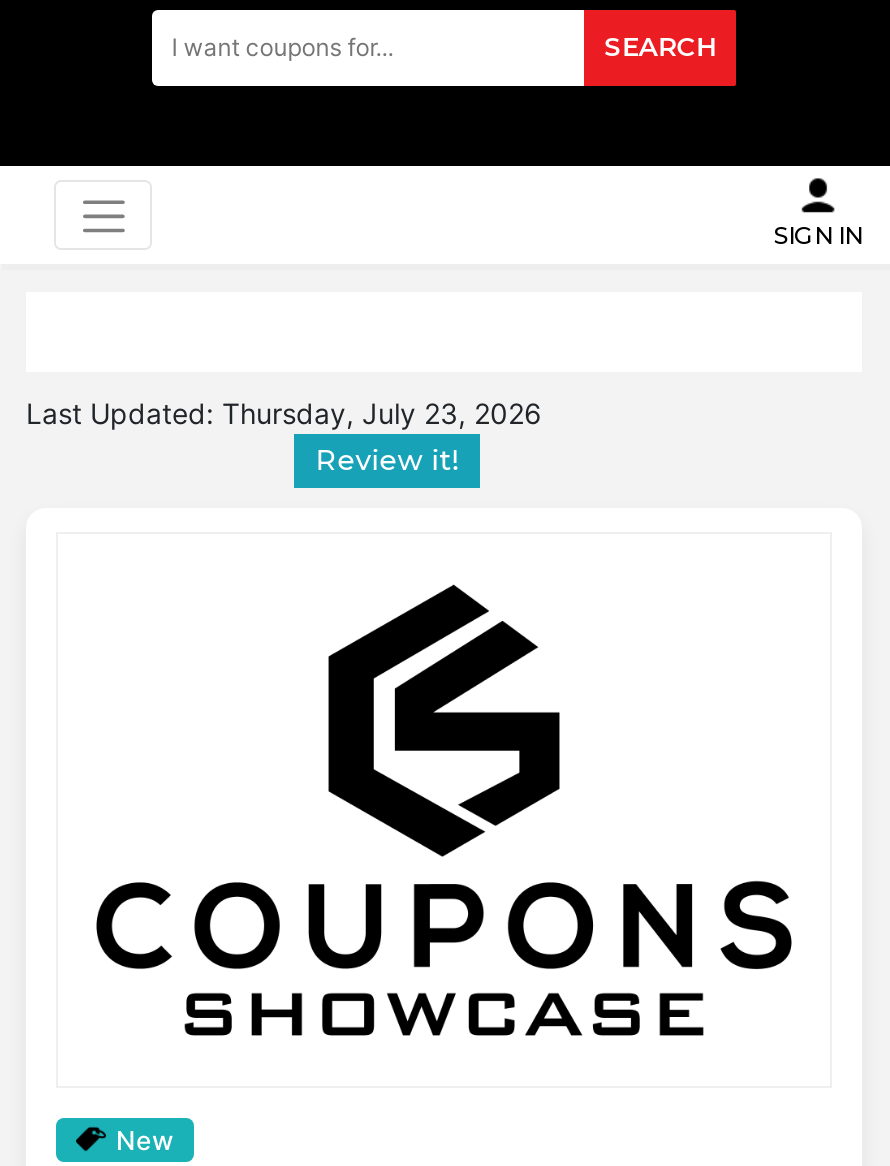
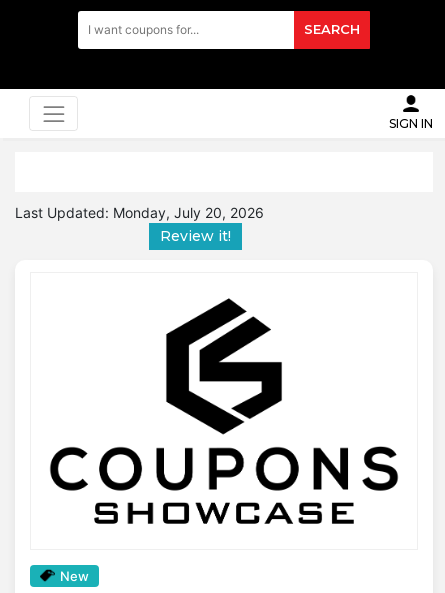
- Last Updated: Thursday, July 23, 2026
+ Last Updated: Monday, July 20, 2026
